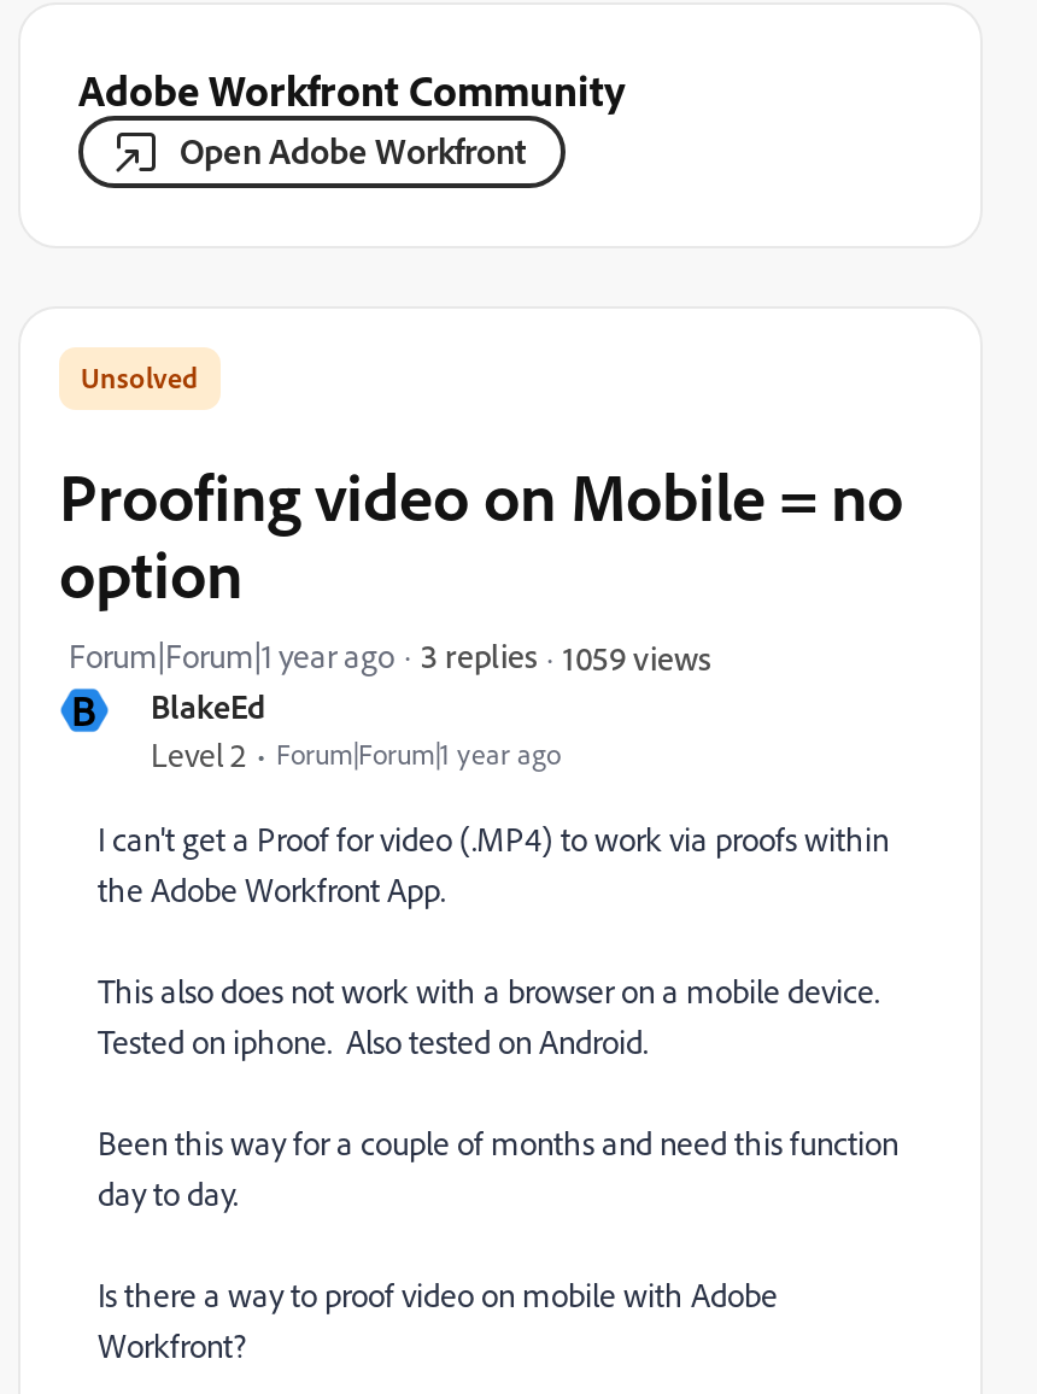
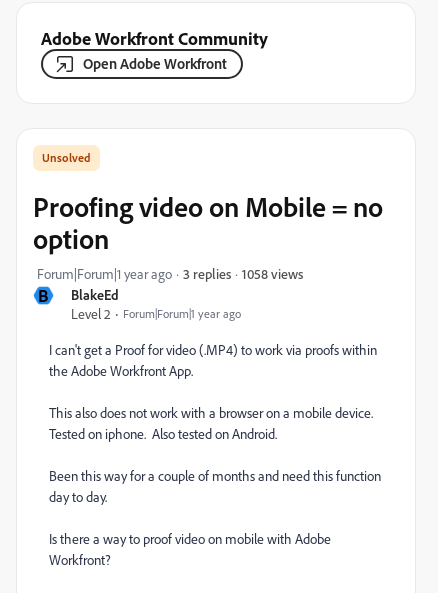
- 1059 views
+ 1058 views
